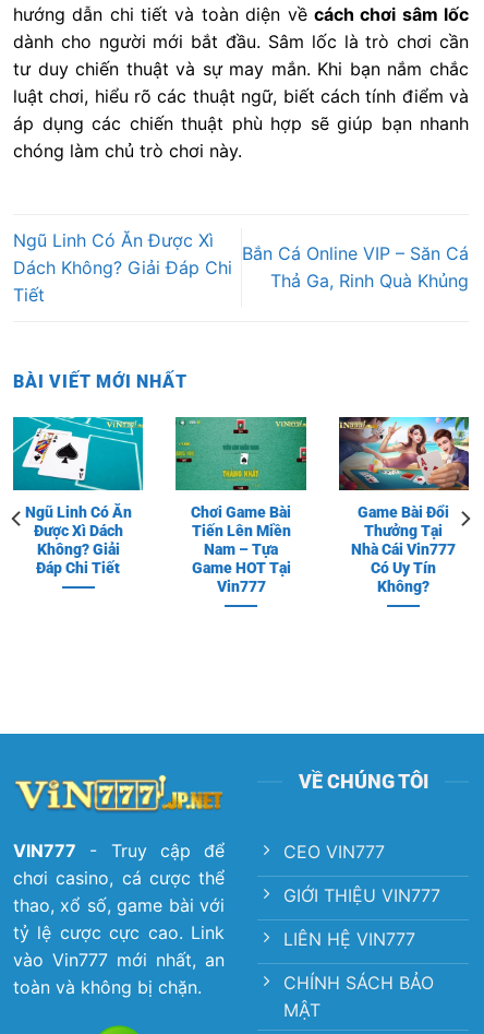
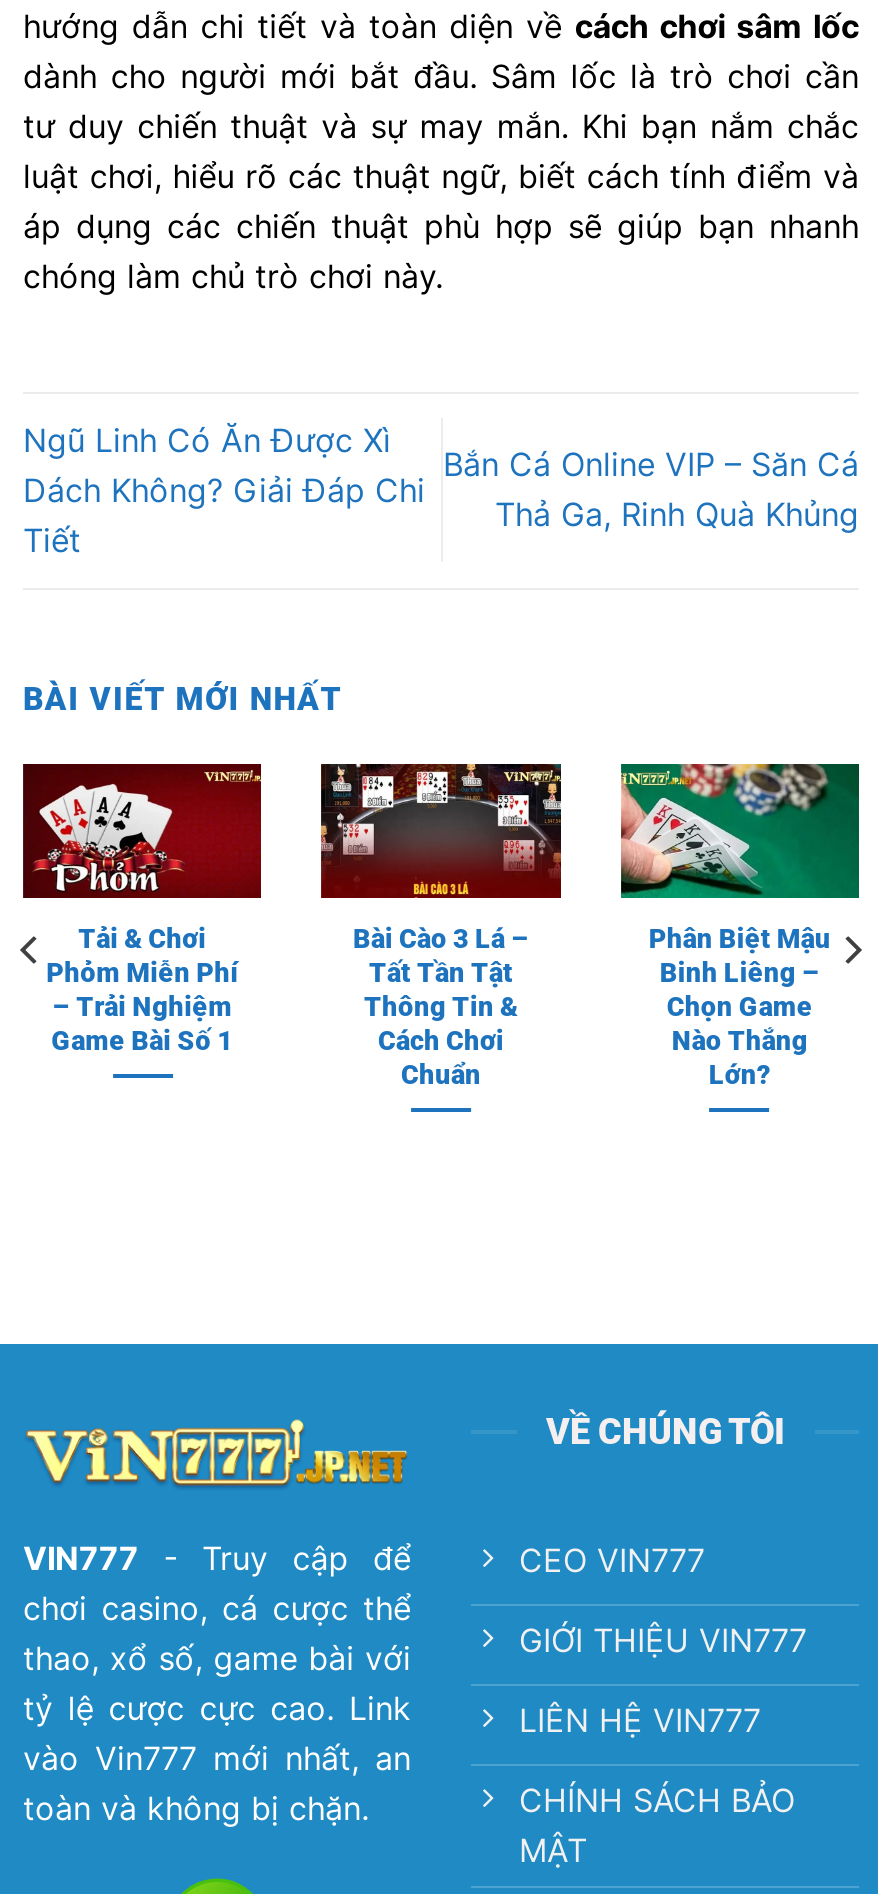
- [image]
- Ngũ Linh Có Ăn
- Được Xì Dách
- Không? Giải
- Đáp Chi Tiết
+ [image]
+ Tải & Chơi
+ Phỏm Miễn Phí
+ – Trải Nghiệm
+ Game Bài Số 1

- [image]
- Chơi Game Bài
- Tiến Lên Miền
- Nam – Tựa
- Game HOT Tại
- Vin777
+ [image]
+ Bài Cào 3 Lá –
+ Tất Tần Tật
+ Thông Tin &
+ Cách Chơi
+ Chuẩn

- [image]
- Game Bài Đổi
- Thưởng Tại
- Nhà Cái Vin777
- Có Uy Tín
- Không?
+ [image]
+ Phân Biệt Mậu
+ Binh Liêng –
+ Chọn Game
+ Nào Thắng
+ Lớn?
